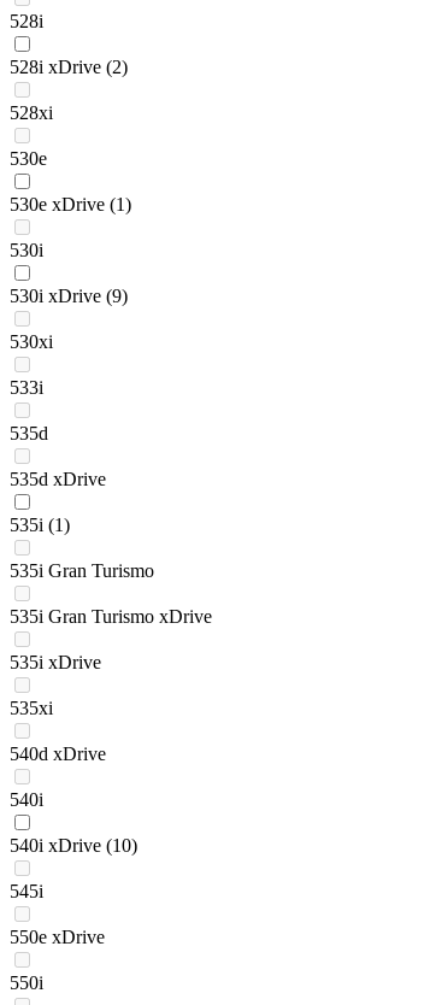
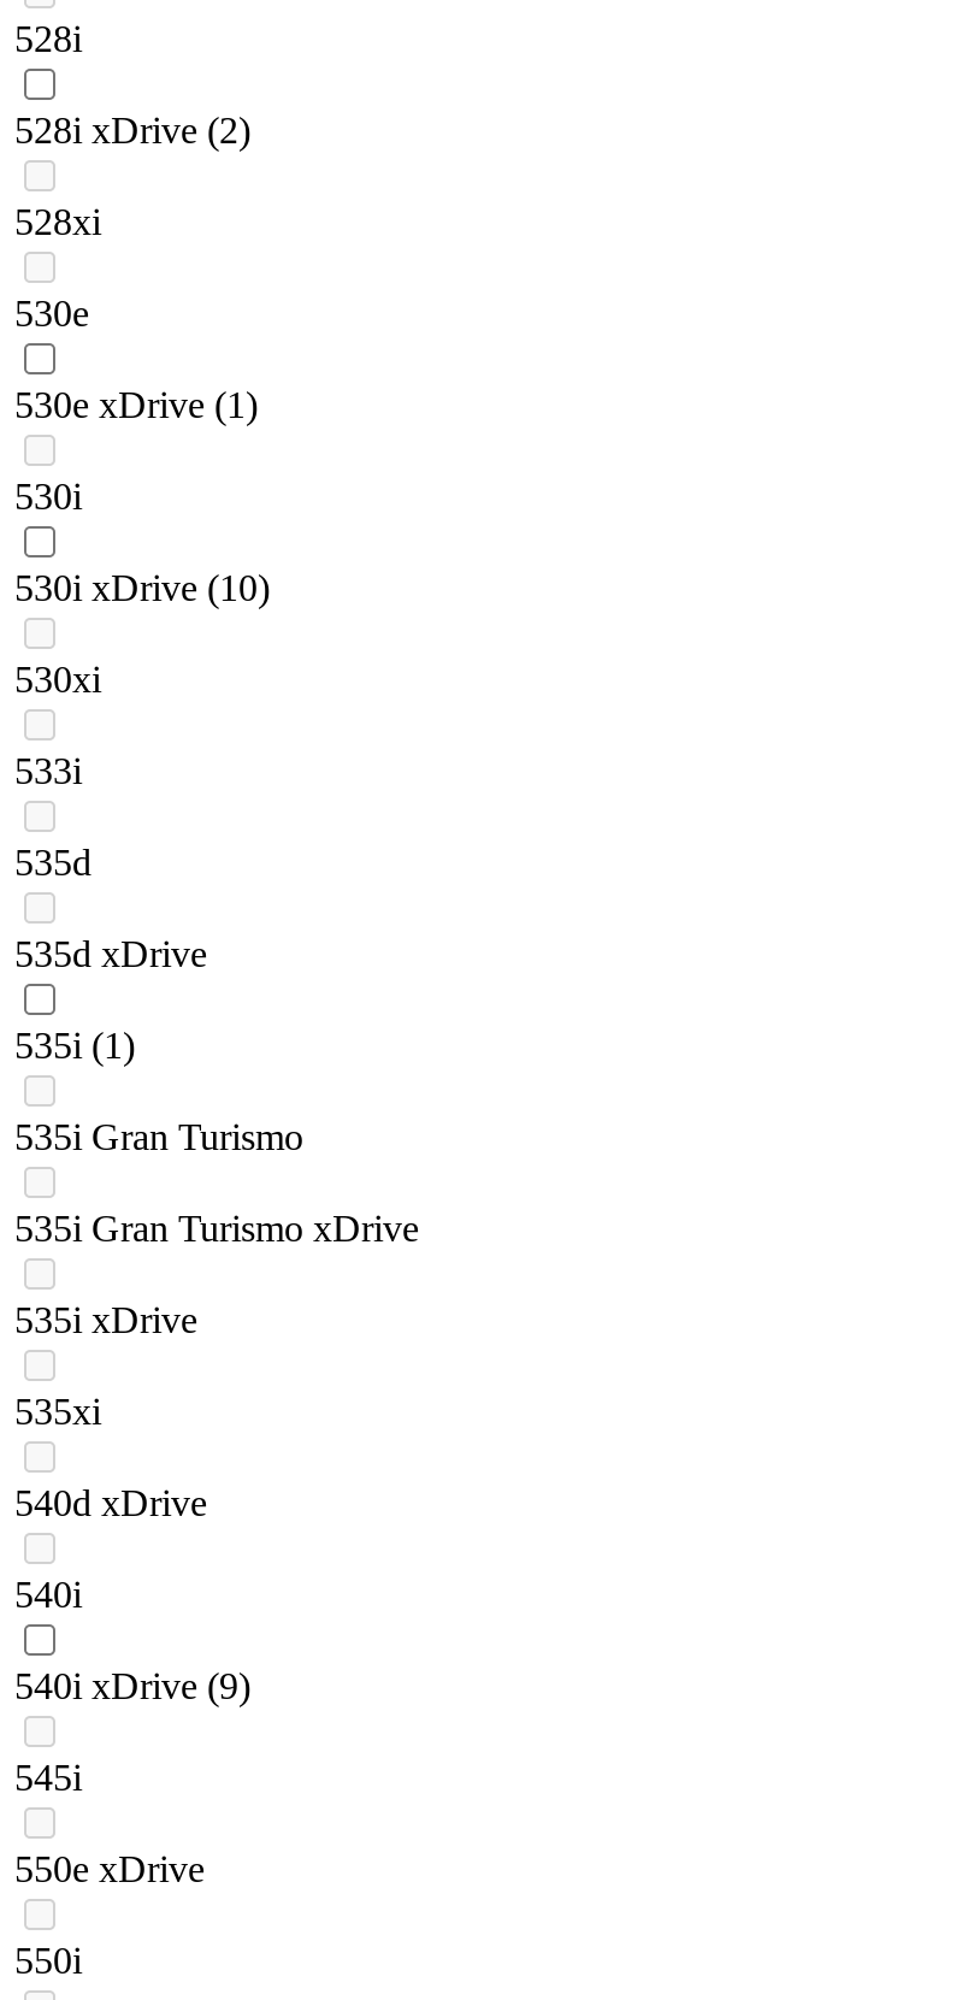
- 530i xDrive (9)
+ 530i xDrive (10)

- 540i xDrive (10)
+ 540i xDrive (9)
